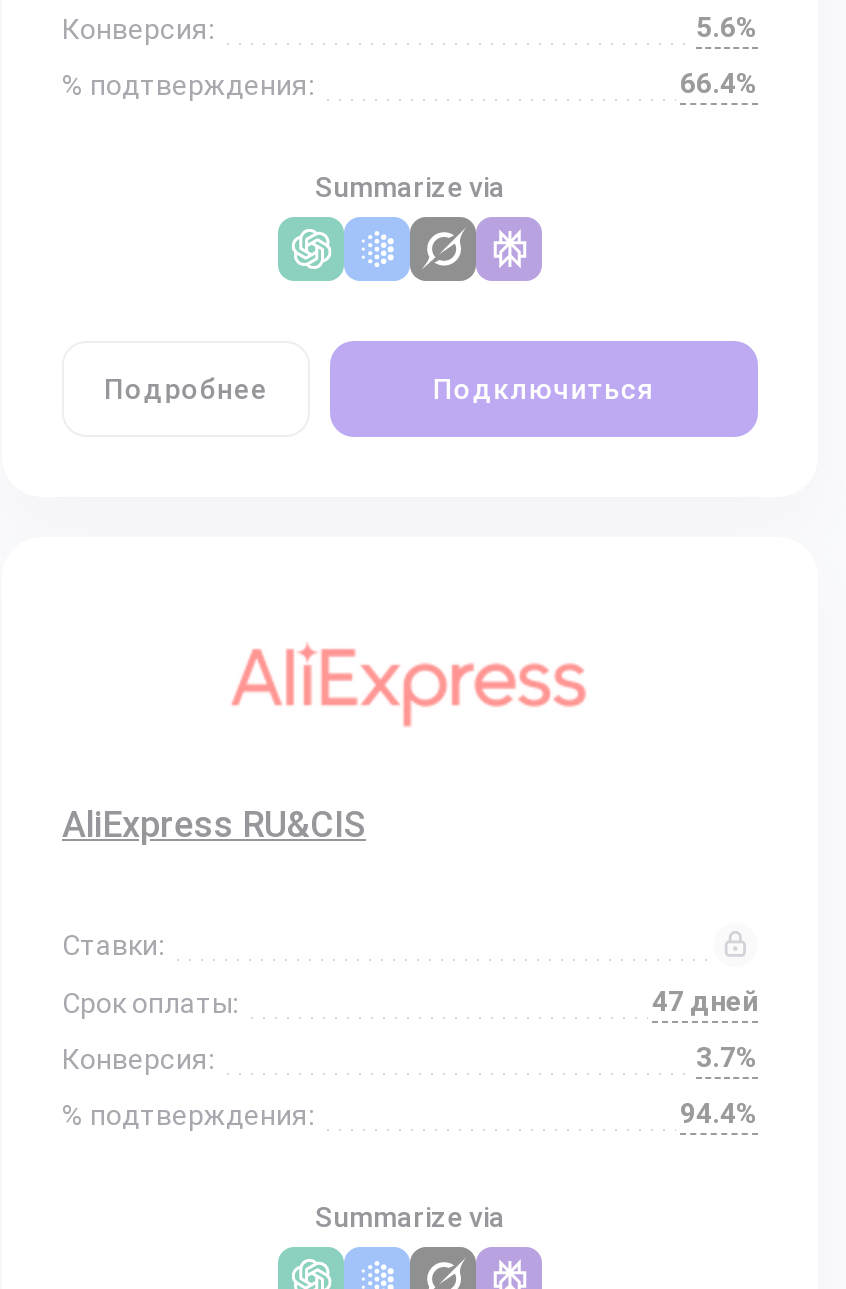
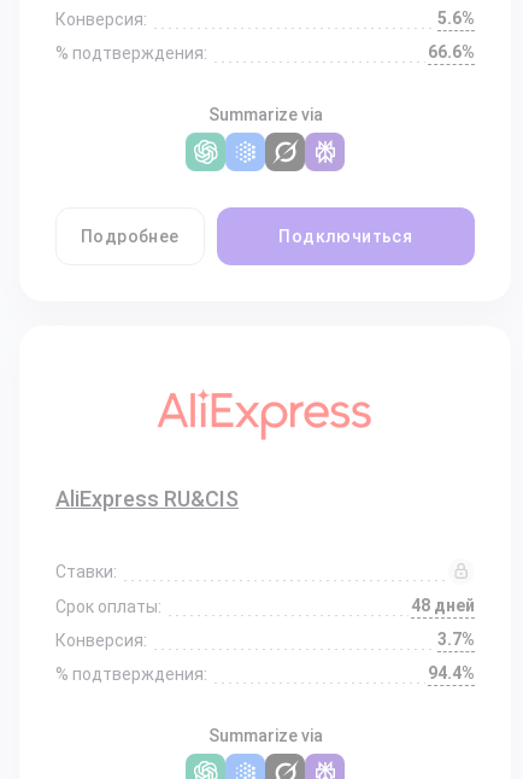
- 66.4%
+ 66.6%

- 47 дней
+ 48 дней
